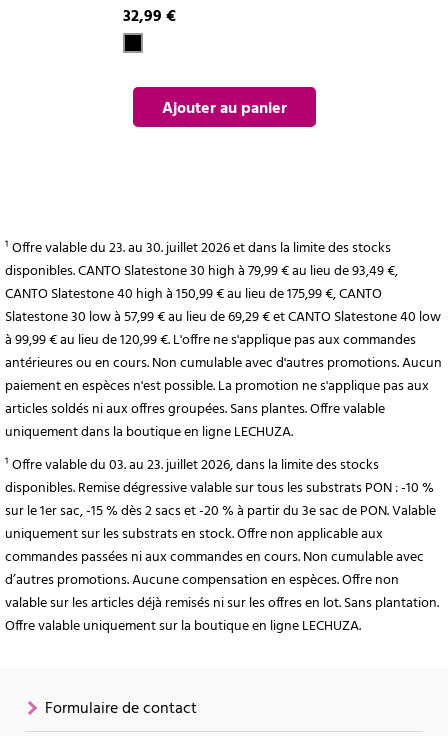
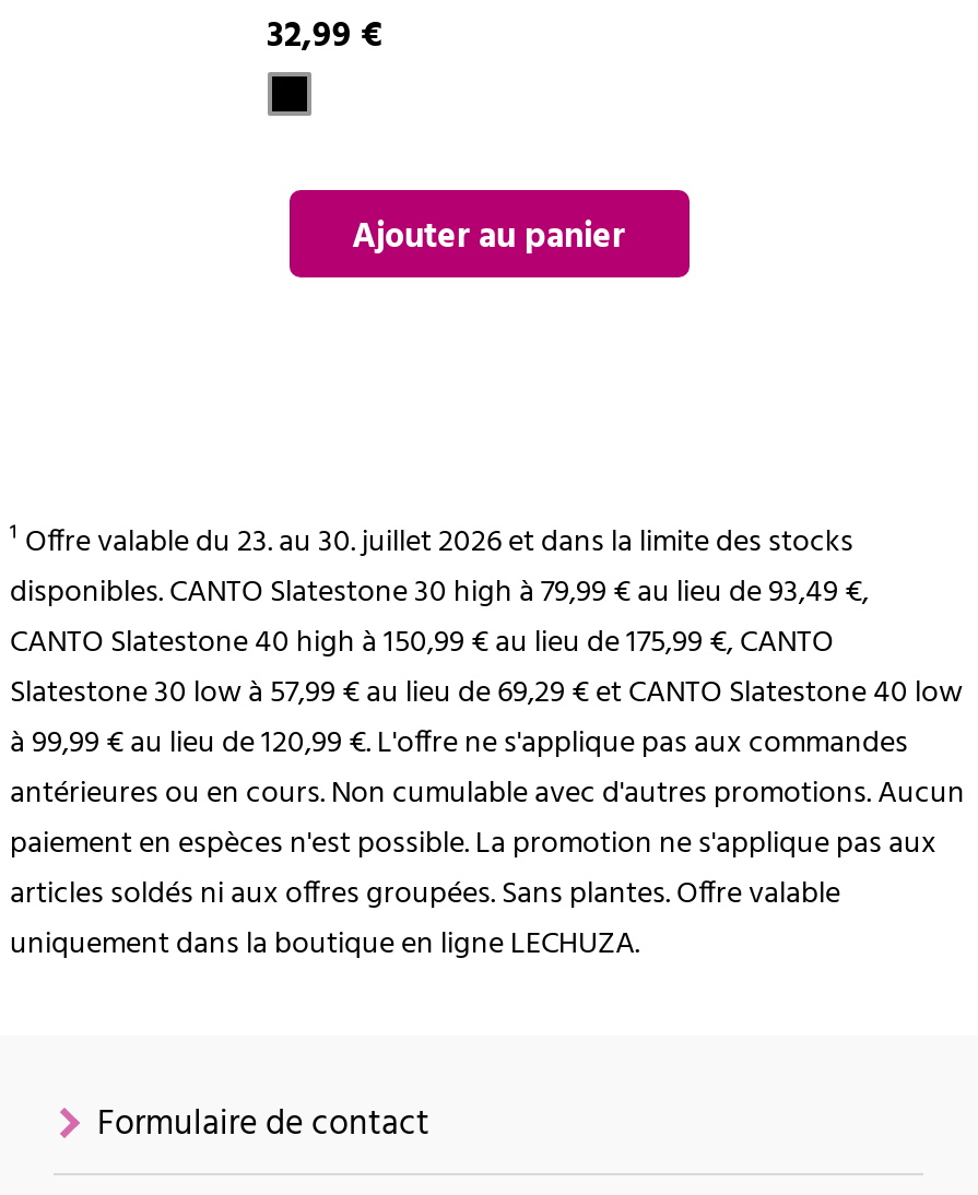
- ¹ Offre valable du 03. au 23. juillet 2026, dans la limite des stocks
- disponibles. Remise dégressive valable sur tous les substrats PON : -10 %
- sur le 1er sac, -15 % dès 2 sacs et -20 % à partir du 3e sac de PON. Valable
- uniquement sur les substrats en stock. Offre non applicable aux
- commandes passées ni aux commandes en cours. Non cumulable avec
- d’autres promotions. Aucune compensation en espèces. Offre non
- valable sur les articles déjà remisés ni sur les offres en lot. Sans plantation.
- Offre valable uniquement sur la boutique en ligne LECHUZA.
